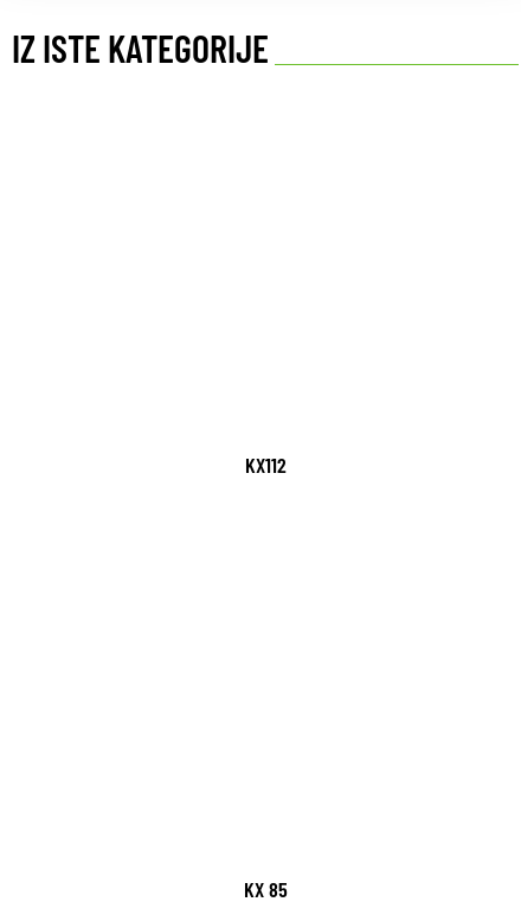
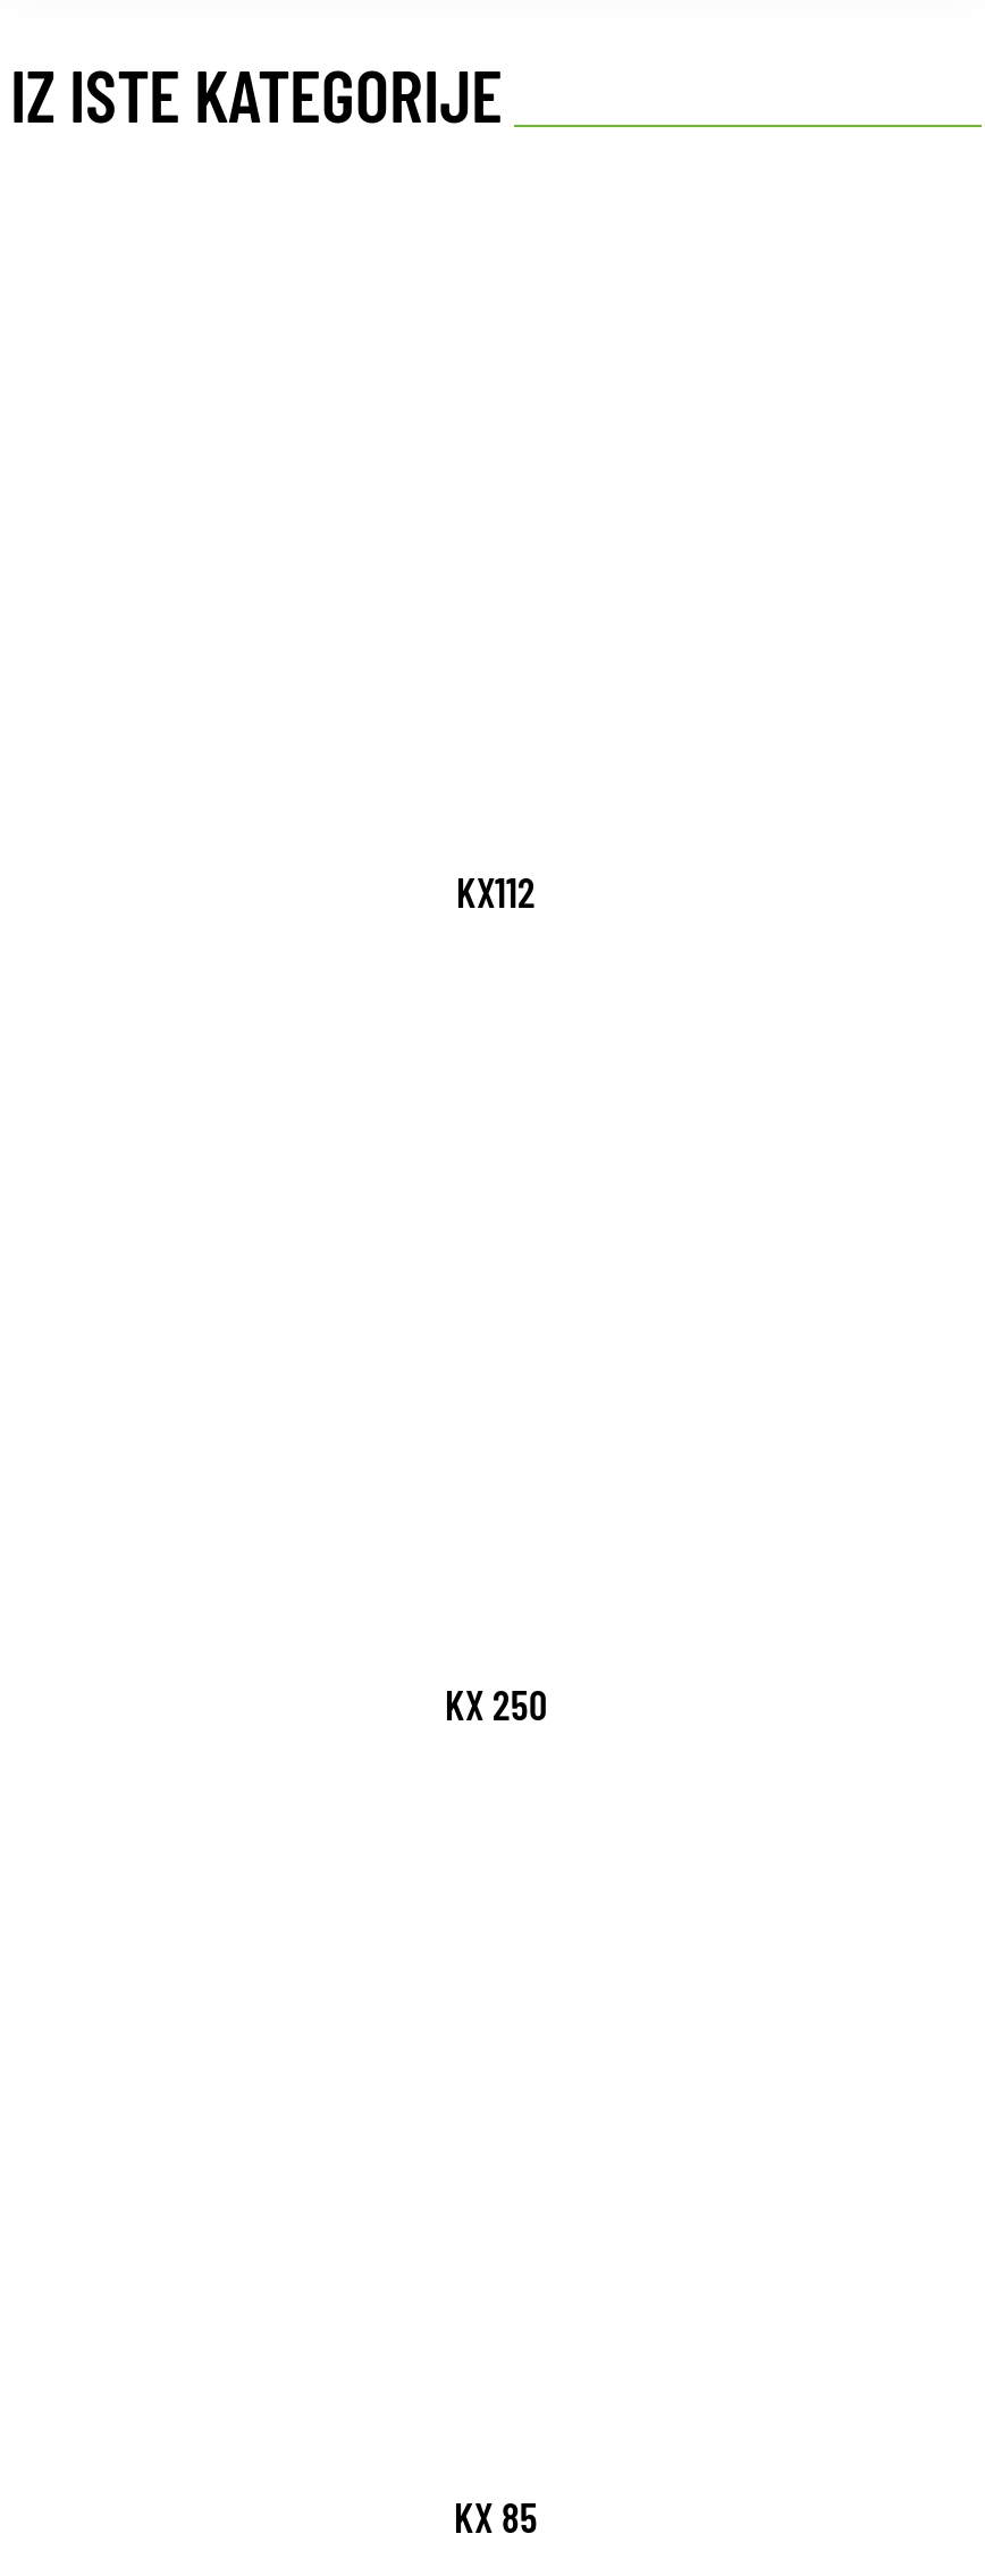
+ KX 250
